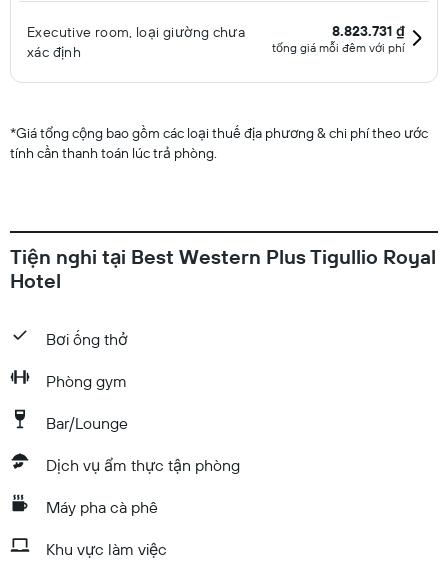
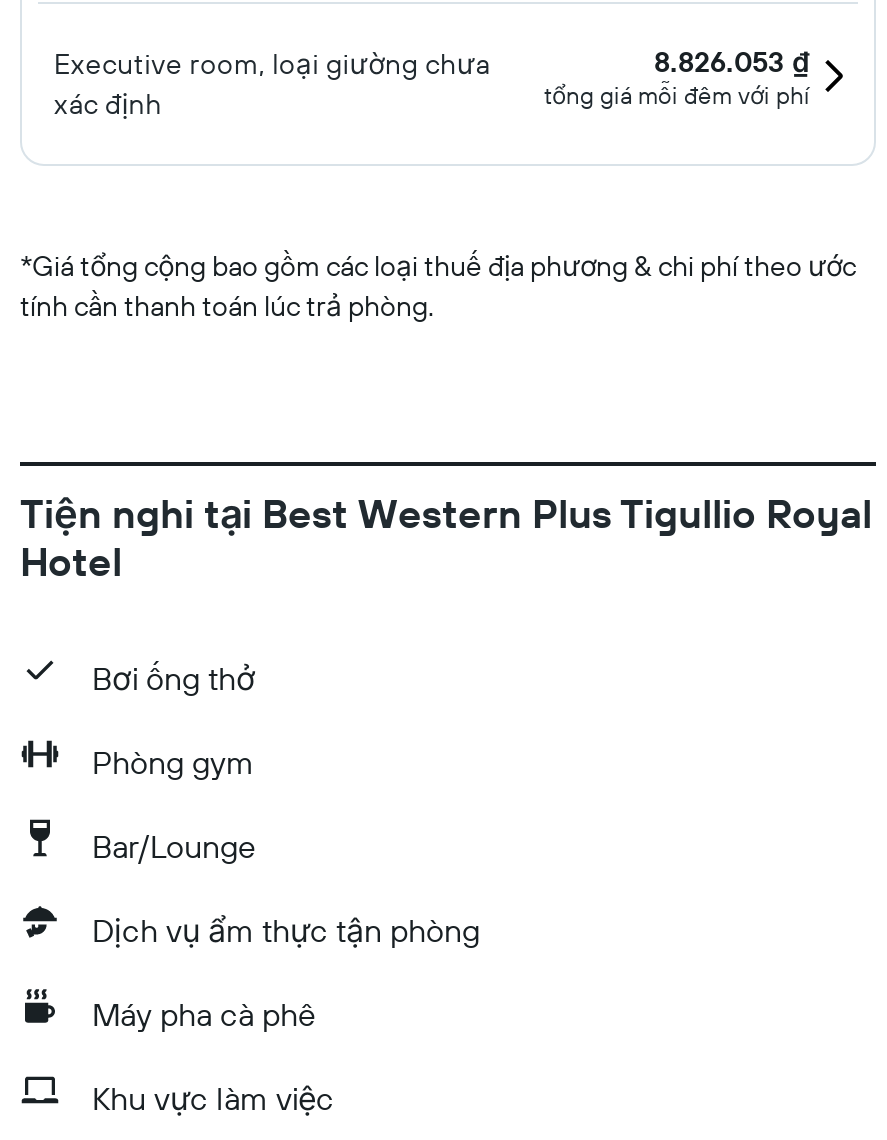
- 8.823.731 ₫
+ 8.826.053 ₫
